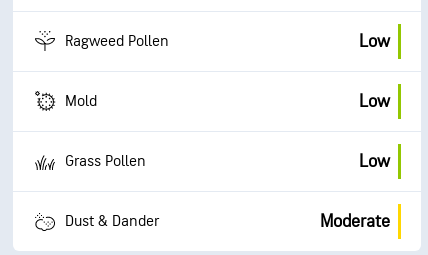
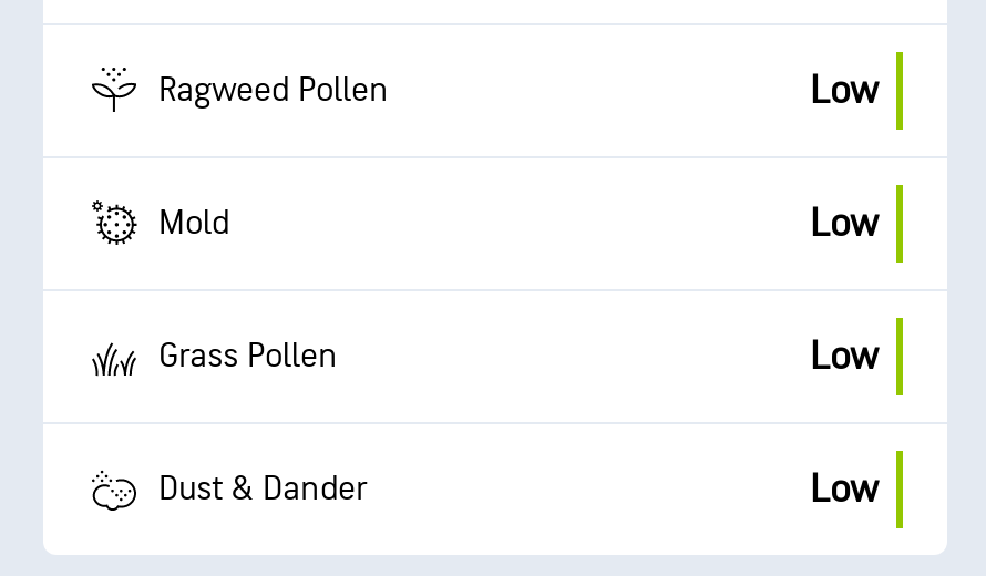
- Moderate
+ Low
